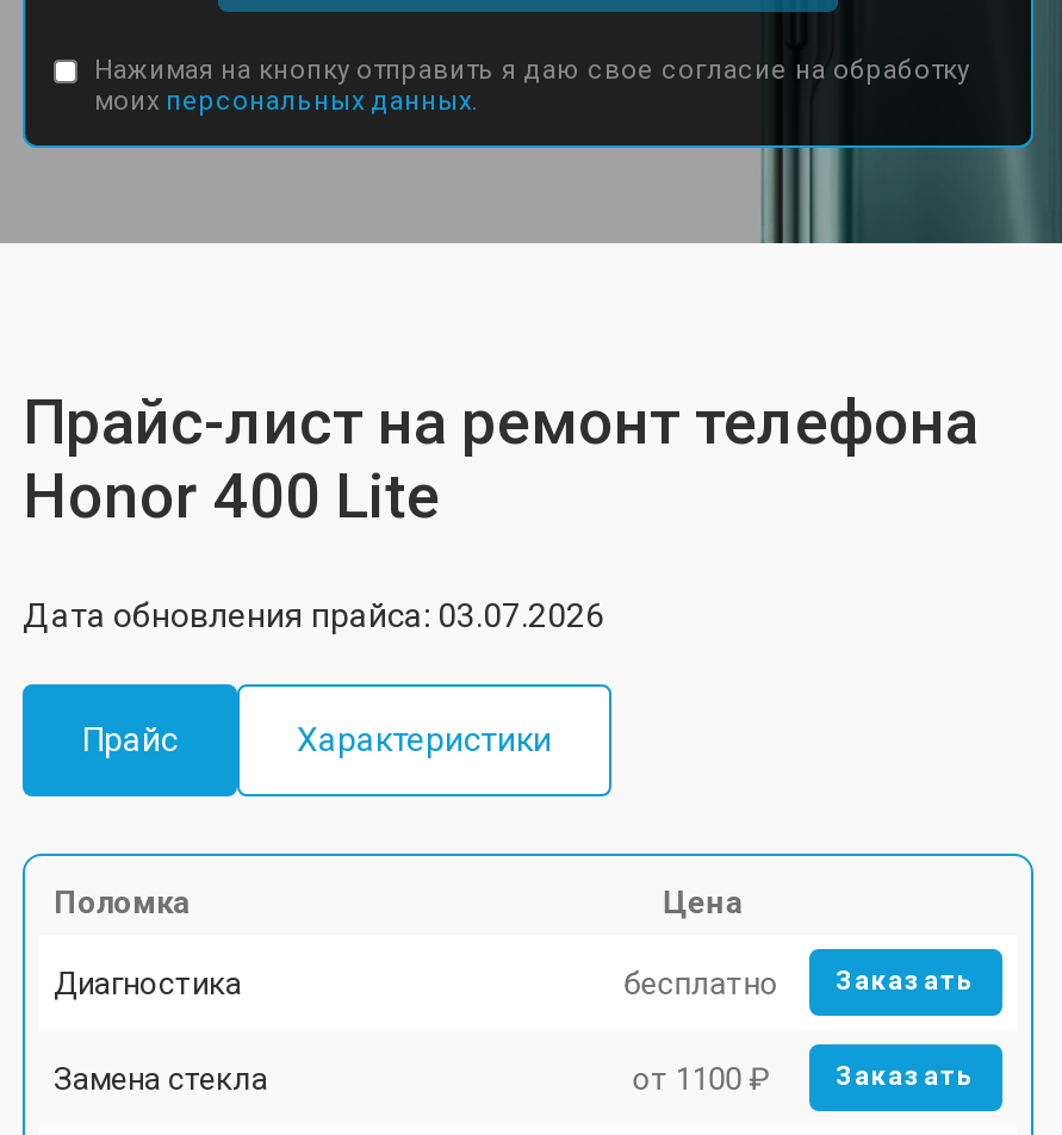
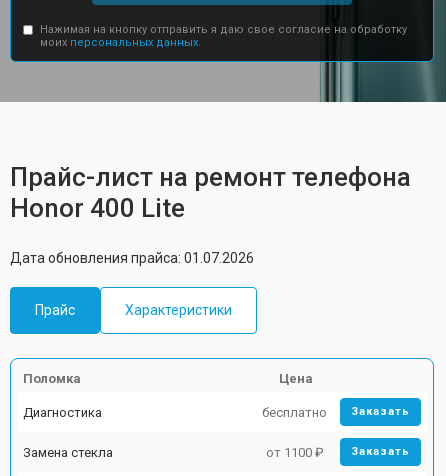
- Дата обновления прайса: 03.07.2026
+ Дата обновления прайса: 01.07.2026
